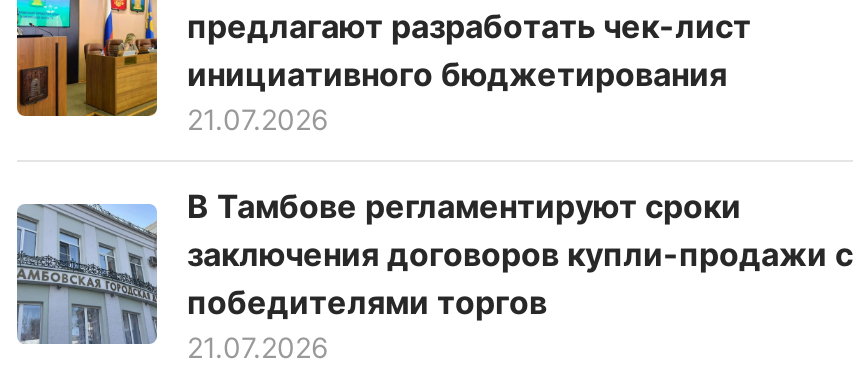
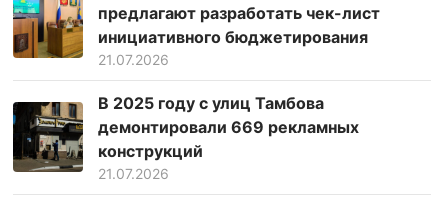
- [image]
- В Тамбове регламентируют сроки
- заключения договоров купли-продажи с
- победителями торгов
+ [image]
+ В 2025 году с улиц Тамбова
+ демонтировали 669 рекламных
+ конструкций
